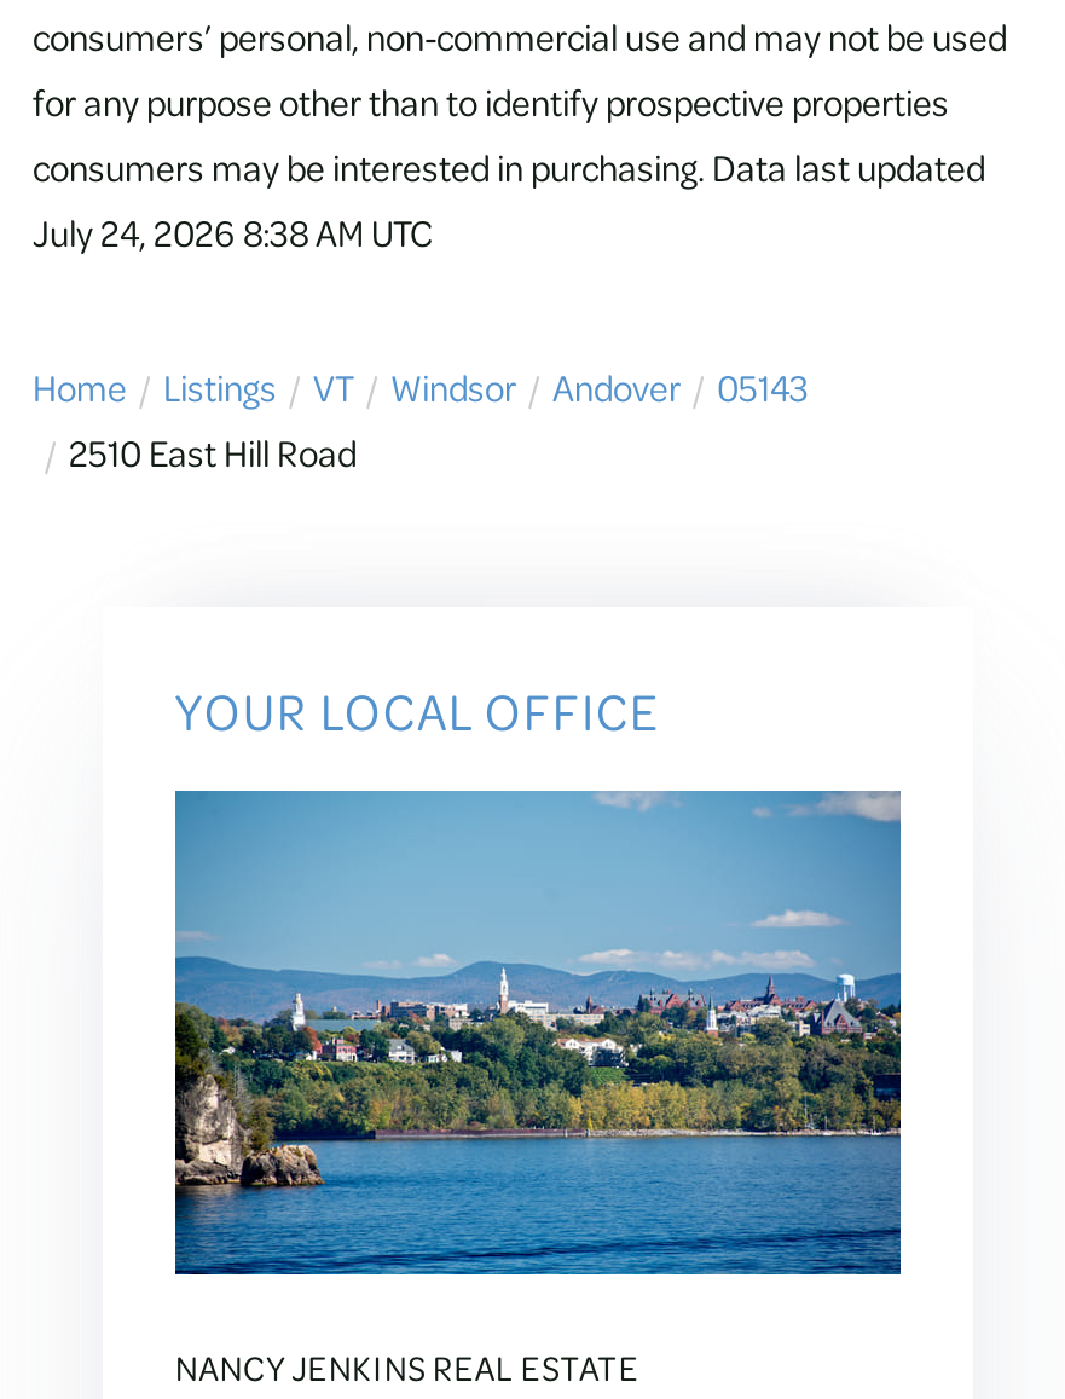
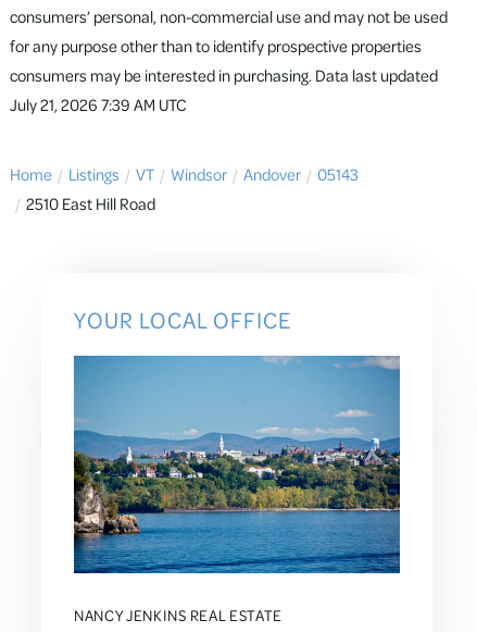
- July 24, 2026 8:38 AM UTC
+ July 21, 2026 7:39 AM UTC
